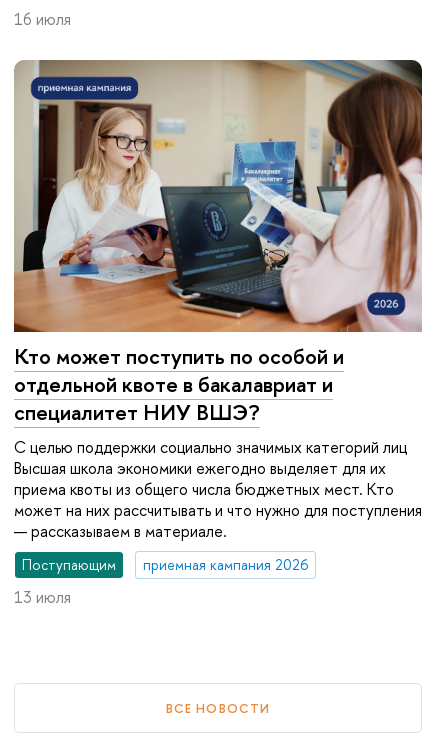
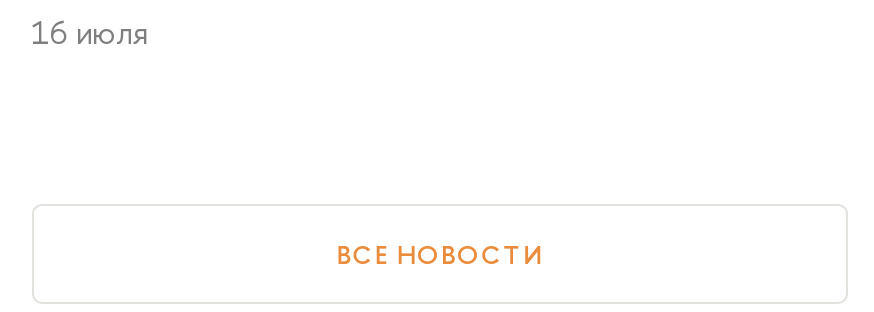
- [image]
- Кто может поступить по особой и
- отдельной квоте в бакалавриат и
- специалитет НИУ ВШЭ?
- С целью поддержки социально значимых категорий лиц
- Высшая школа экономики ежегодно выделяет для их
- приема квоты из общего числа бюджетных мест. Кто
- может на них рассчитывать и что нужно для поступления
- — рассказываем в материале.
- Поступающим
- приемная кампания 2026
- 13 июля
